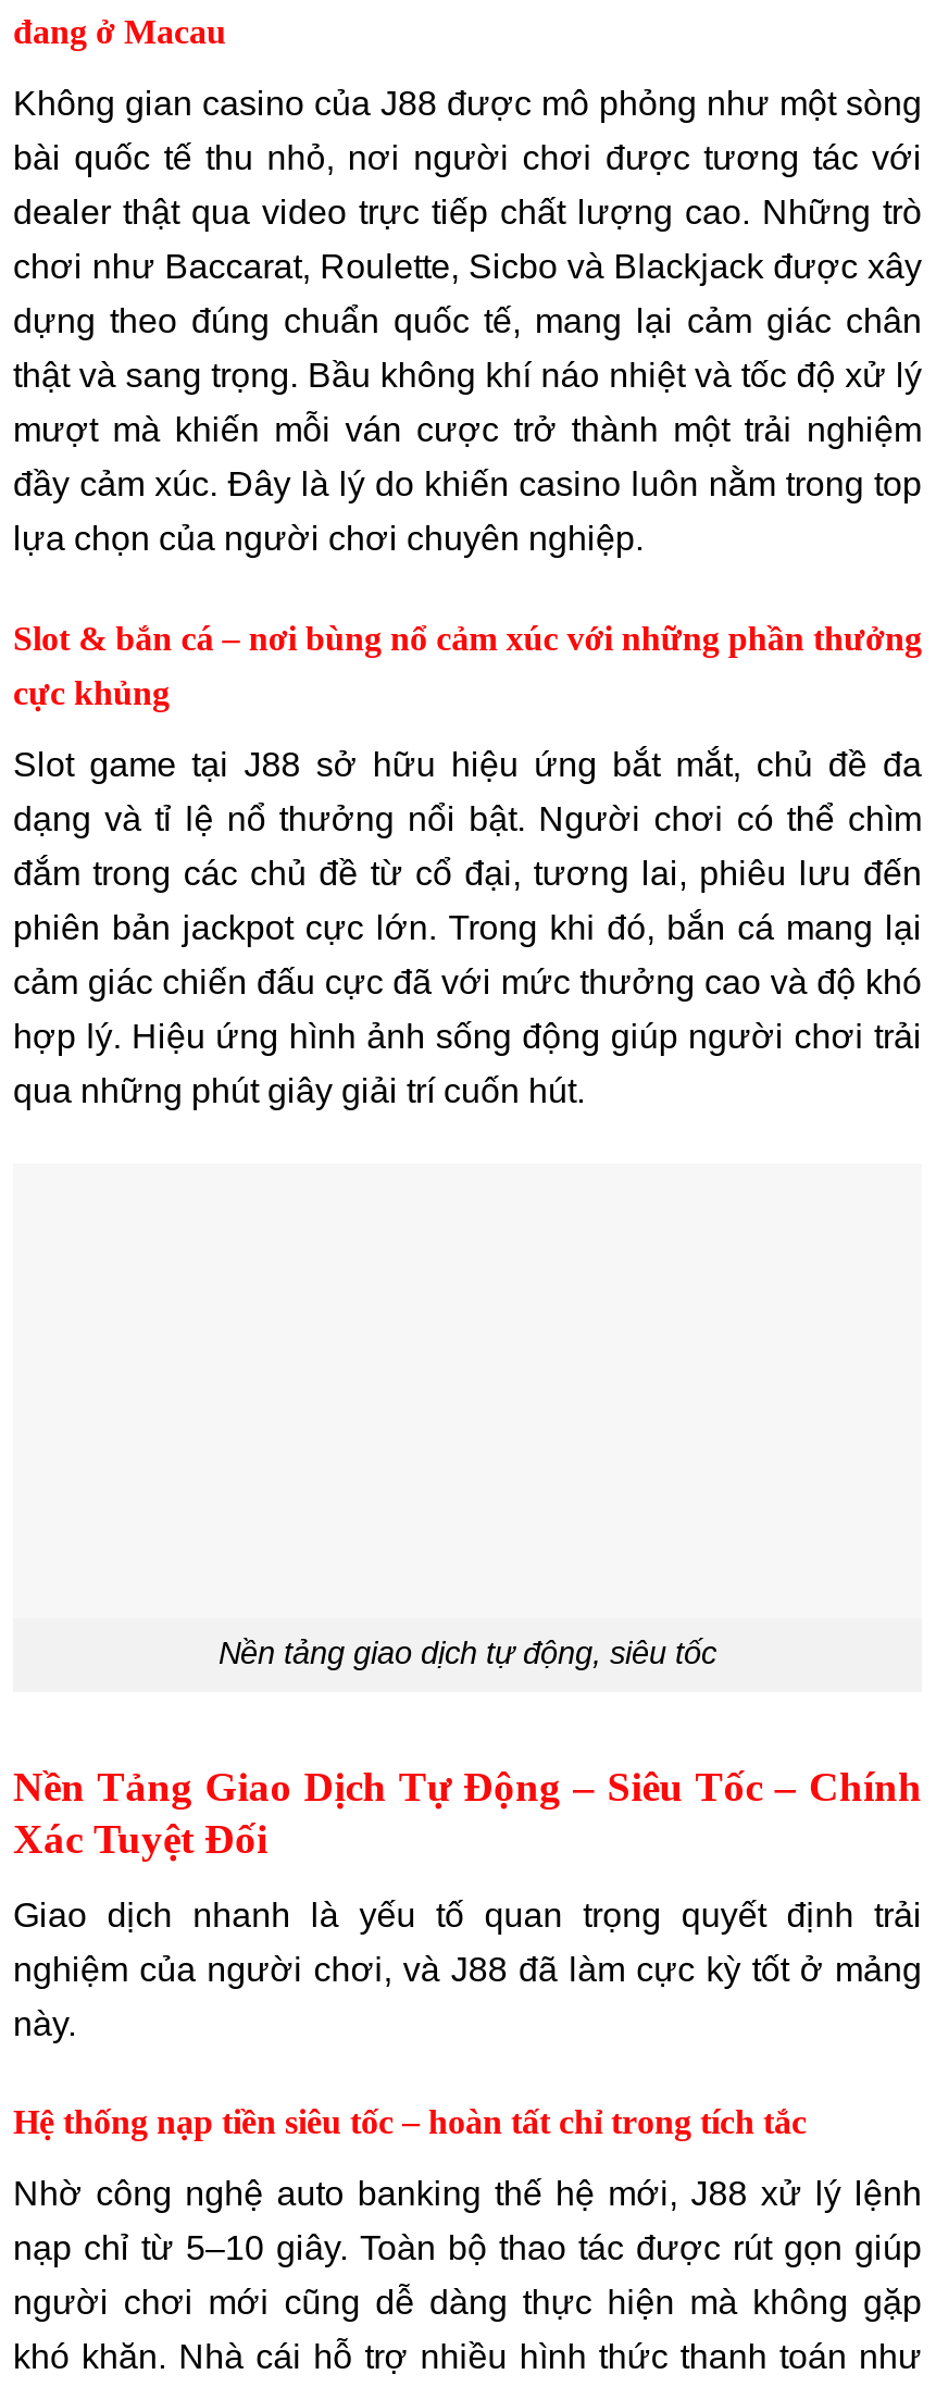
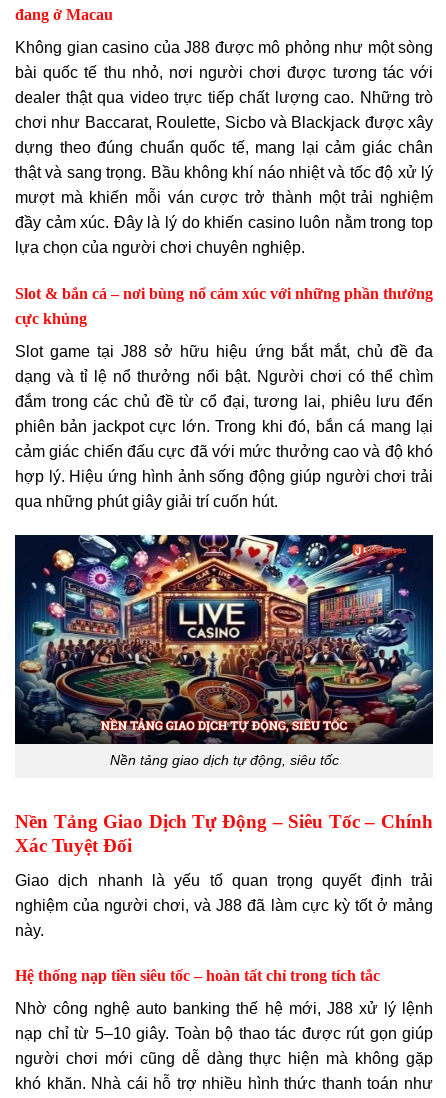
+ [image]
